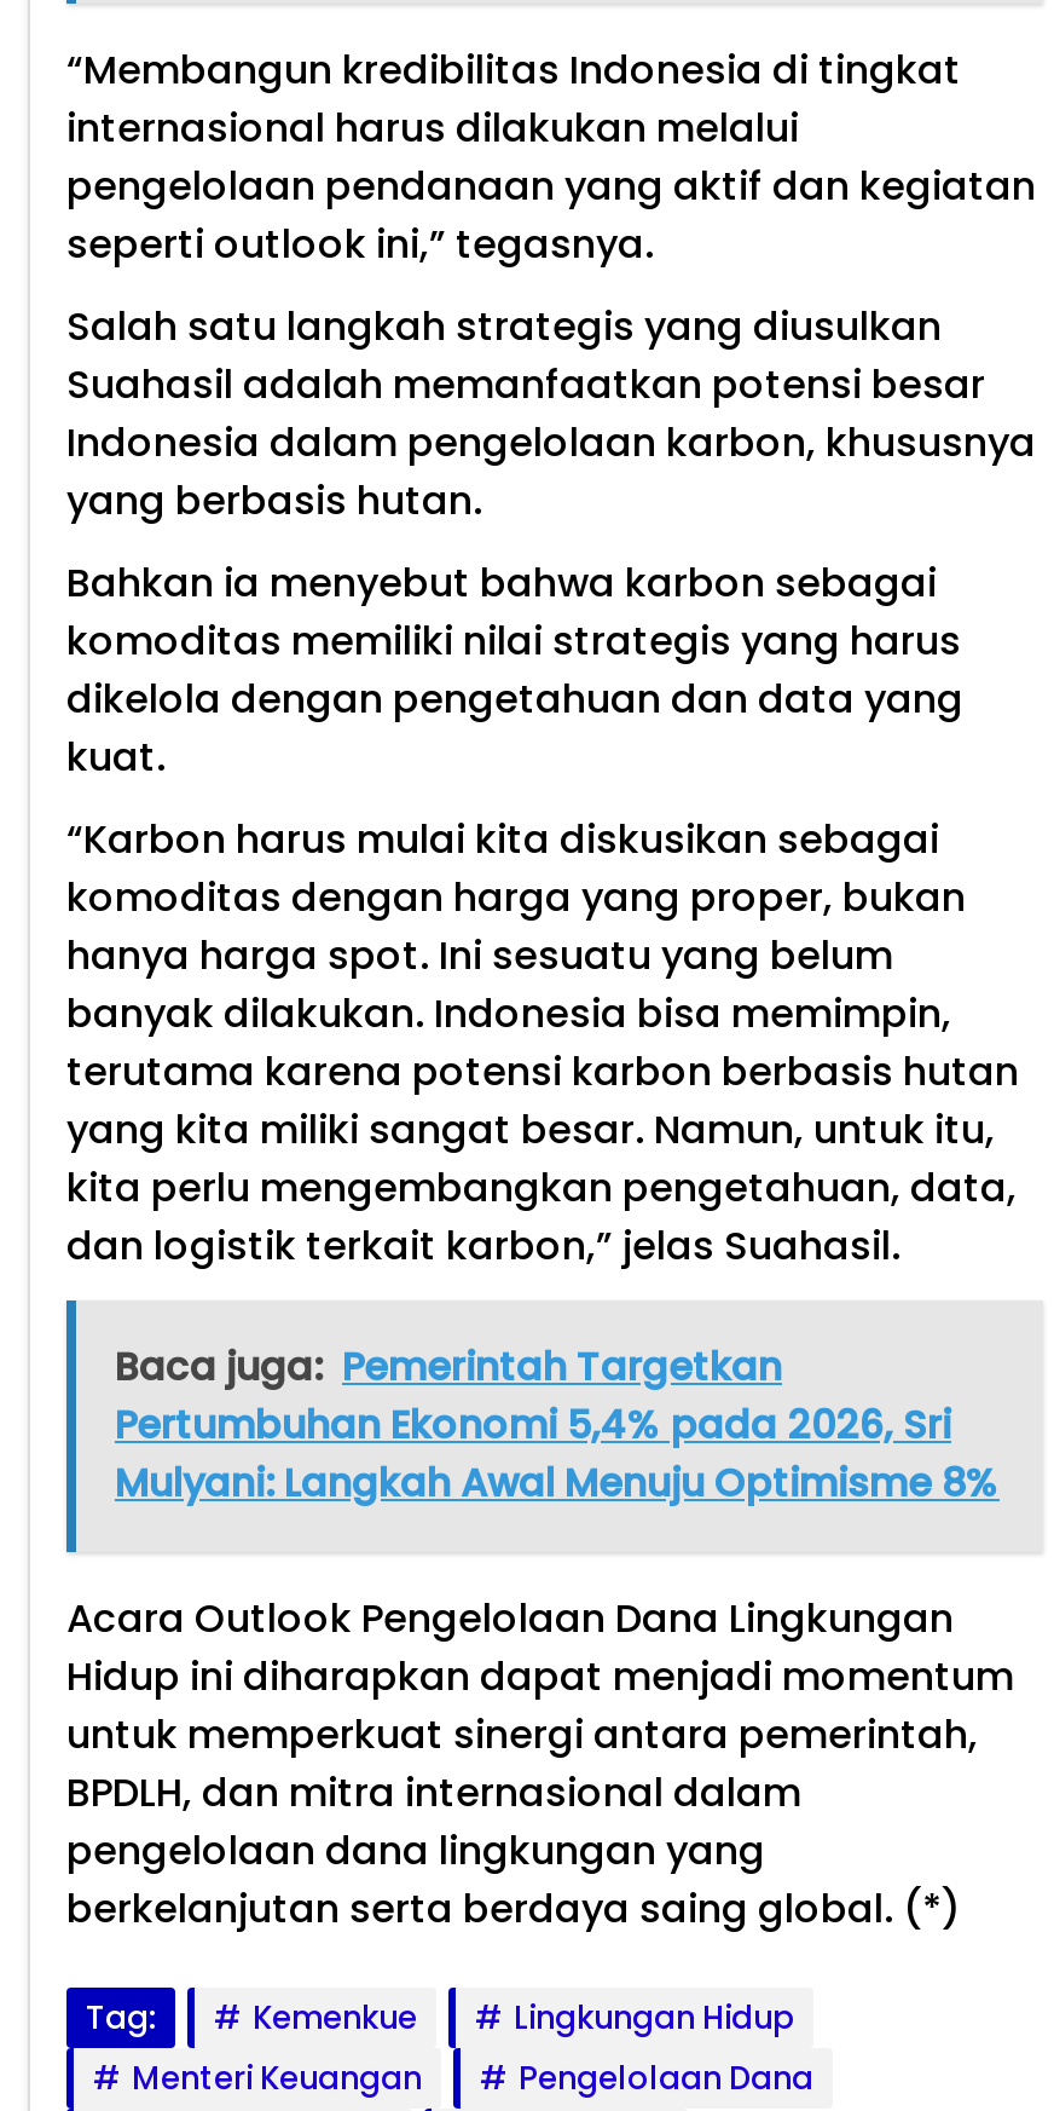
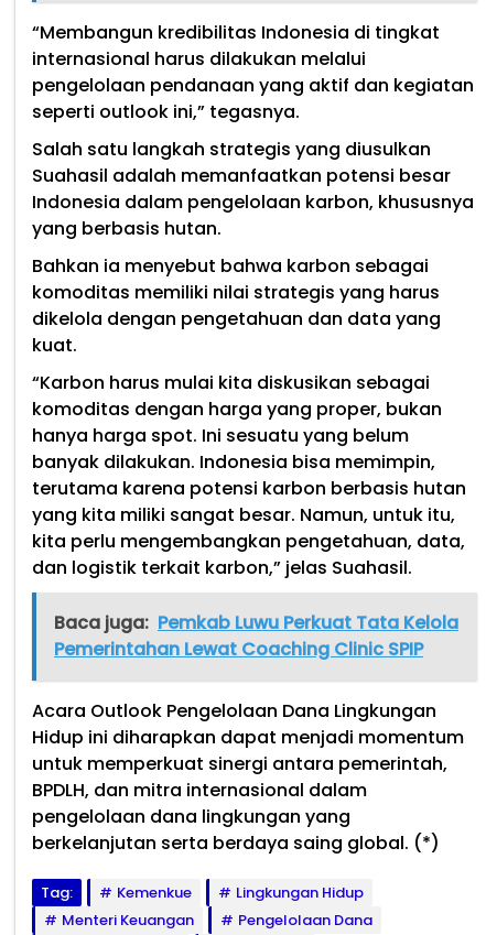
- Baca juga: Pemerintah Targetkan
- Pertumbuhan Ekonomi 5,4% pada 2026, Sri
- Mulyani: Langkah Awal Menuju Optimisme 8%
+ Baca juga: Pemkab Luwu Perkuat Tata Kelola
+ Pemerintahan Lewat Coaching Clinic SPIP
